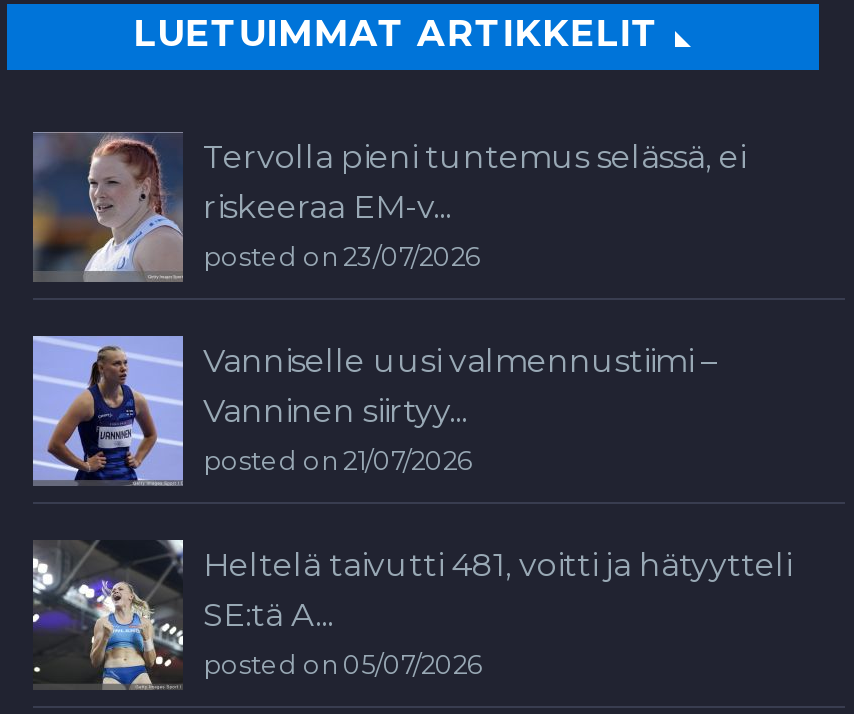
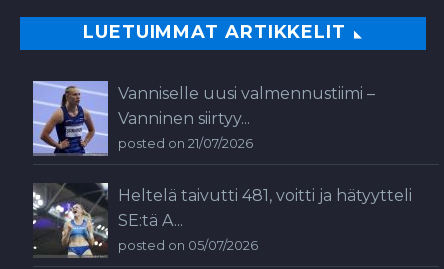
- [image]
- Tervolla pieni tuntemus selässä, ei
- riskeeraa EM-v...
- posted on 23/07/2026
